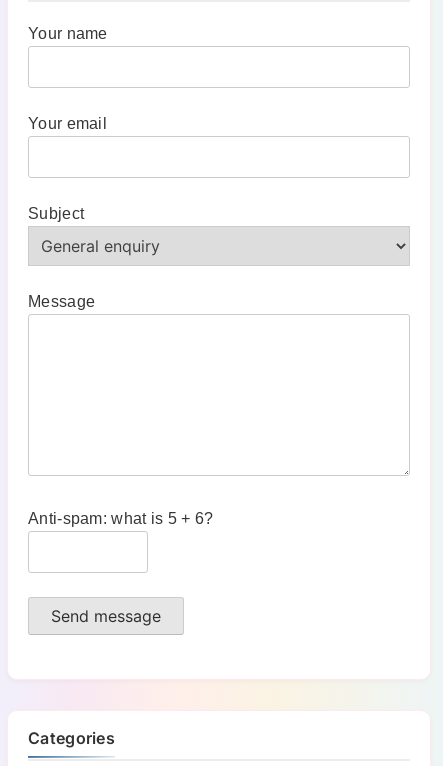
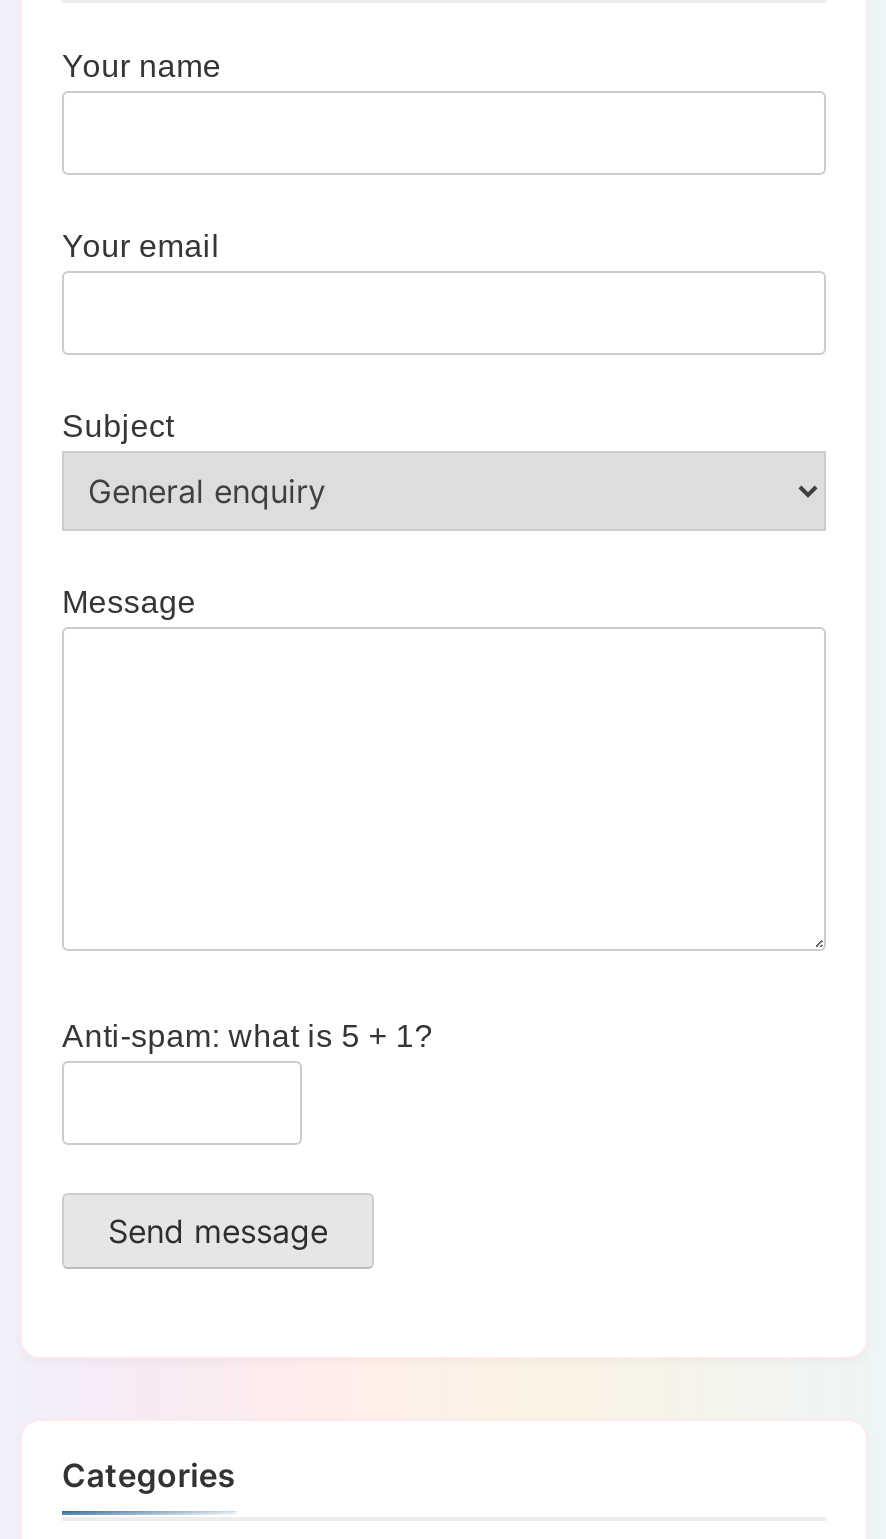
- Anti-spam: what is 5 + 6?
+ Anti-spam: what is 5 + 1?
